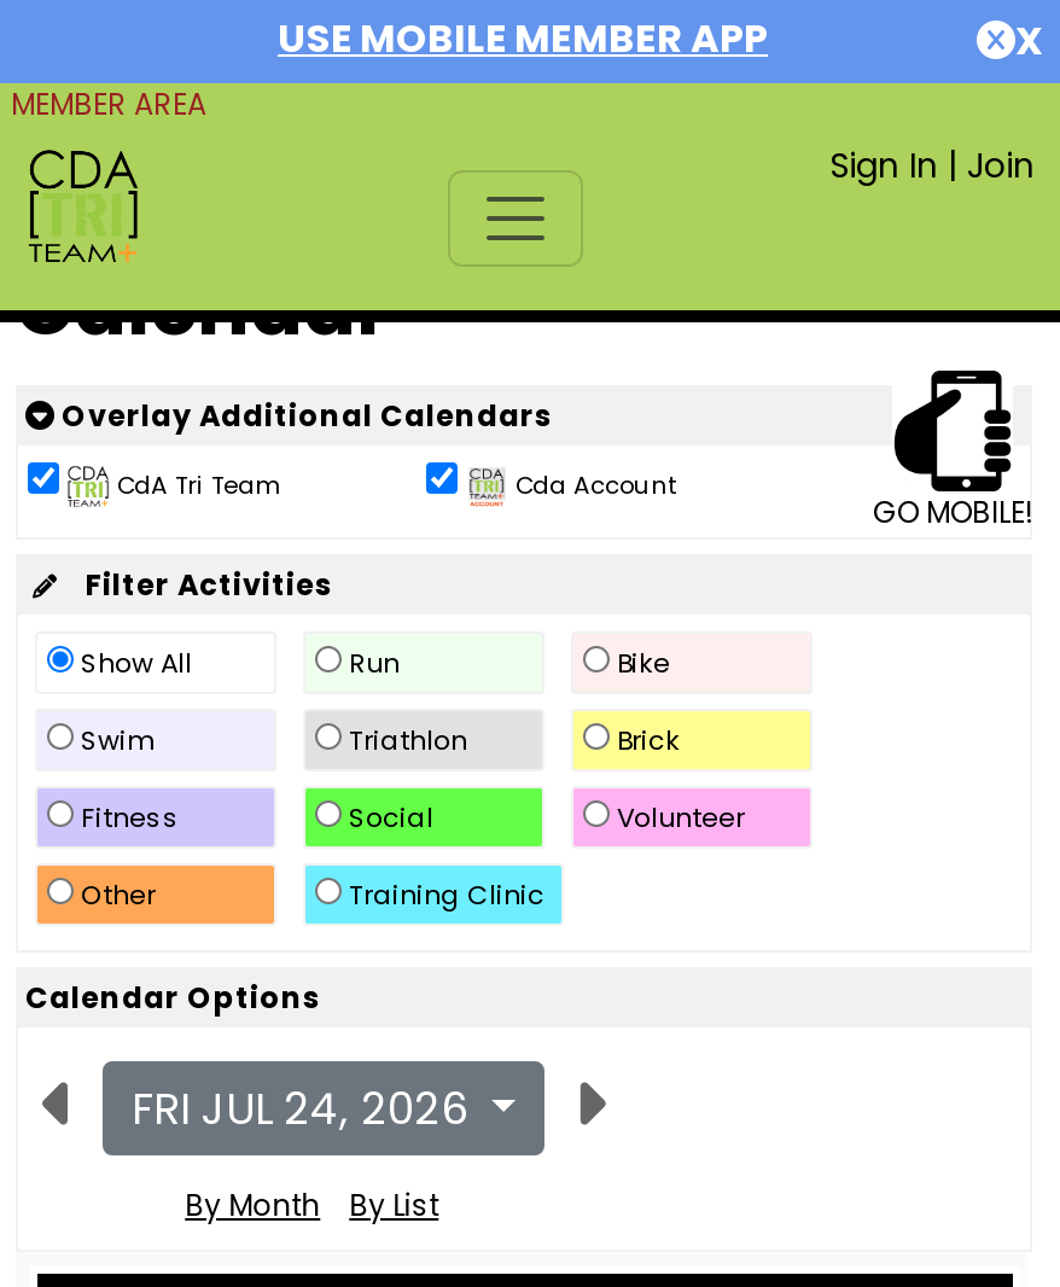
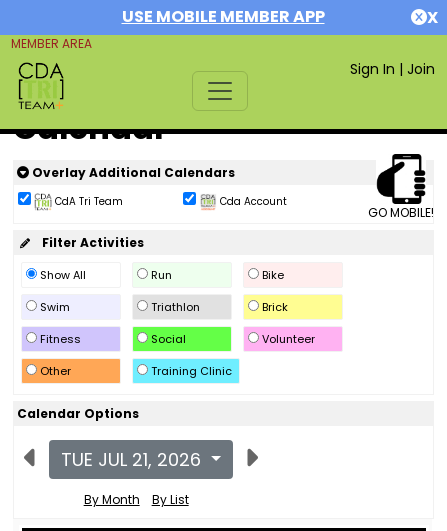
- FRI JUL 24, 2026
+ TUE JUL 21, 2026
